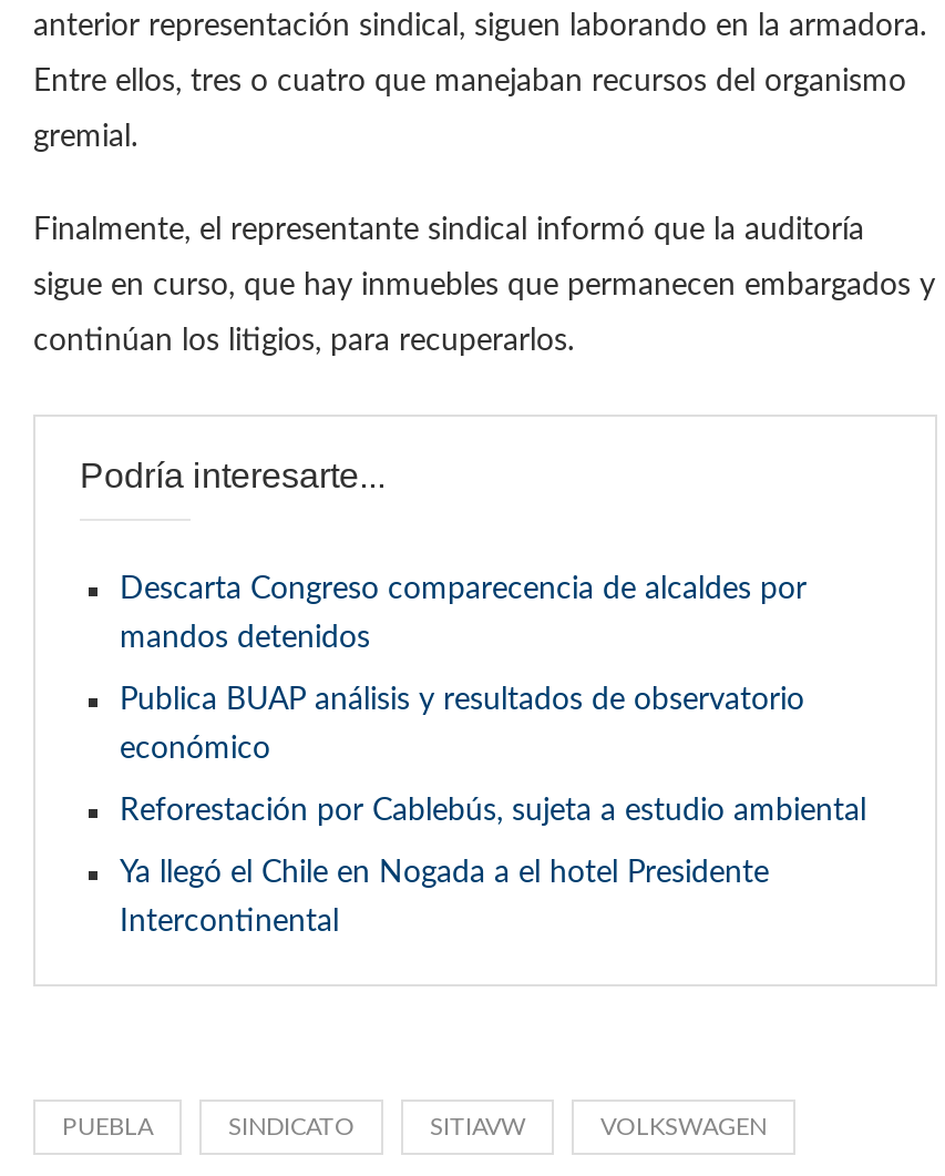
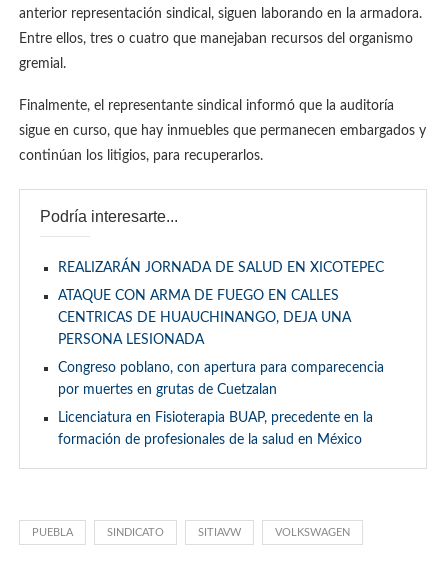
- Descarta Congreso comparecencia de alcaldes por
- mandos detenidos
- Publica BUAP análisis y resultados de observatorio
- económico
- Reforestación por Cablebús, sujeta a estudio ambiental
- Ya llegó el Chile en Nogada a el hotel Presidente
- Intercontinental
+ REALIZARÁN JORNADA DE SALUD EN XICOTEPEC
+ ATAQUE CON ARMA DE FUEGO EN CALLES
+ CENTRICAS DE HUAUCHINANGO, DEJA UNA
+ PERSONA LESIONADA
+ Congreso poblano, con apertura para comparecencia
+ por muertes en grutas de Cuetzalan
+ Licenciatura en Fisioterapia BUAP, precedente en la
+ formación de profesionales de la salud en México
